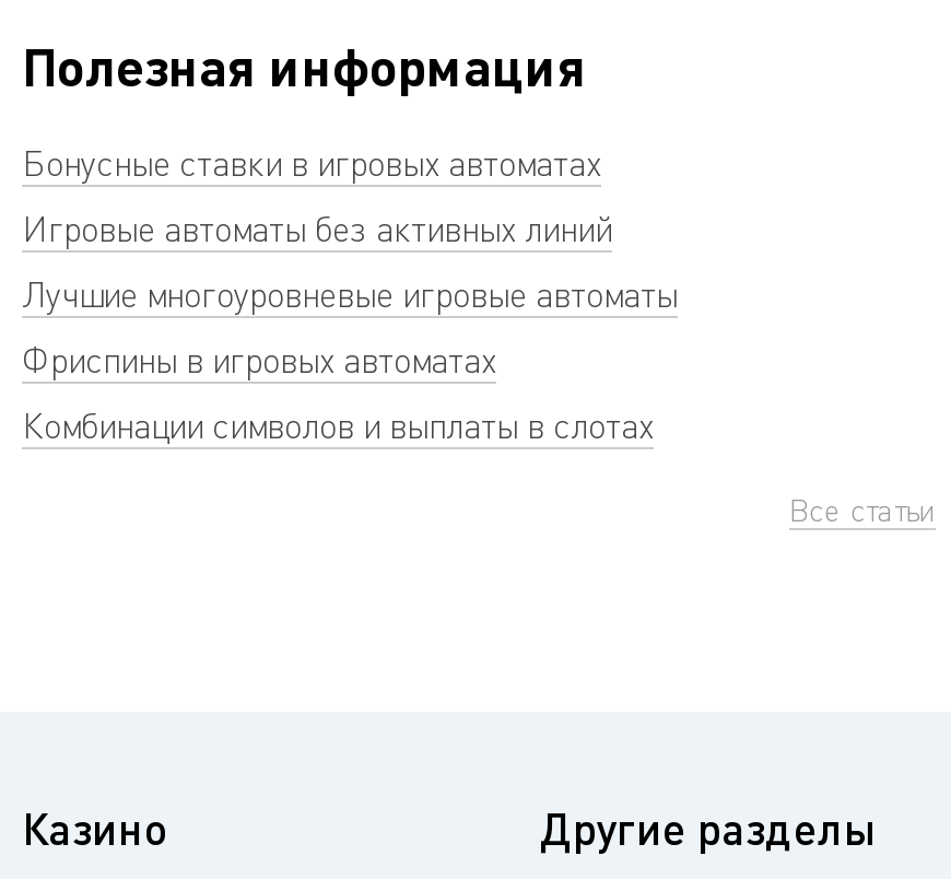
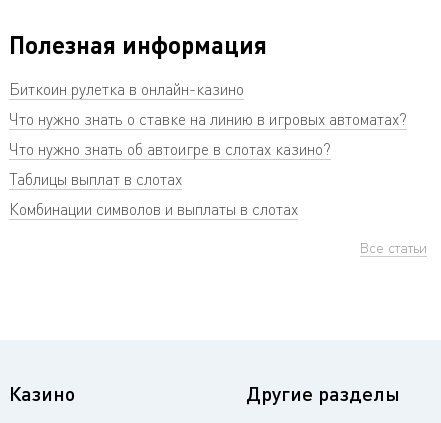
- Бонусные ставки в игровых автоматах
+ Биткоин рулетка в онлайн-казино

- Игровые автоматы без активных линий
+ Что нужно знать о ставке на линию в игровых автоматах?

- Лучшие многоуровневые игровые автоматы
+ Что нужно знать об автоигре в слотах казино?

- Фриспины в игровых автоматах
+ Таблицы выплат в слотах
